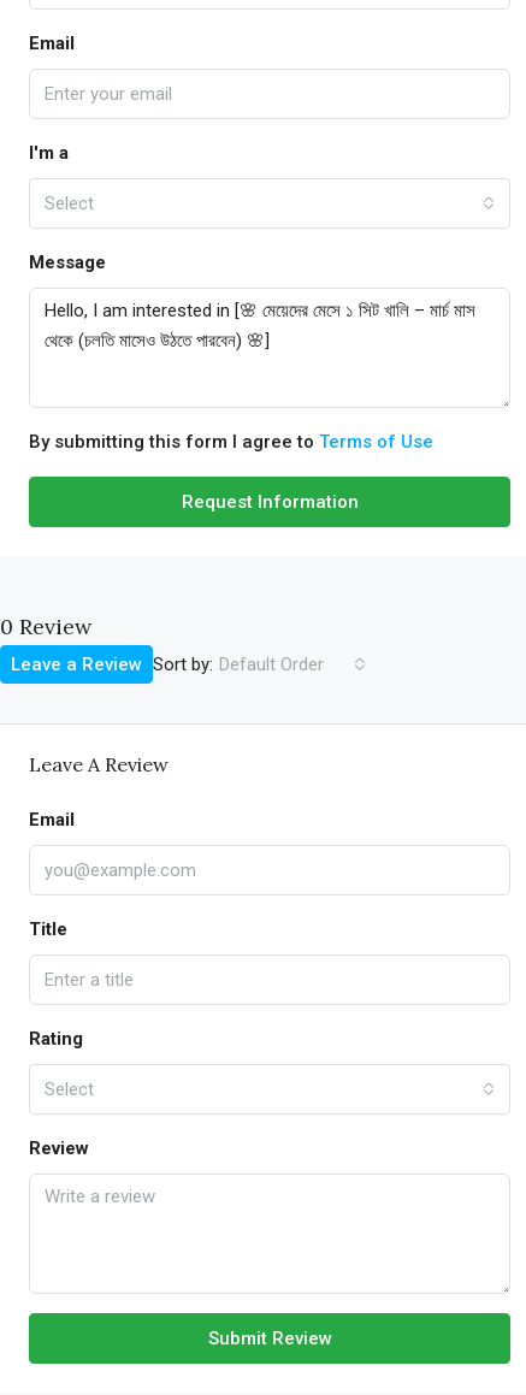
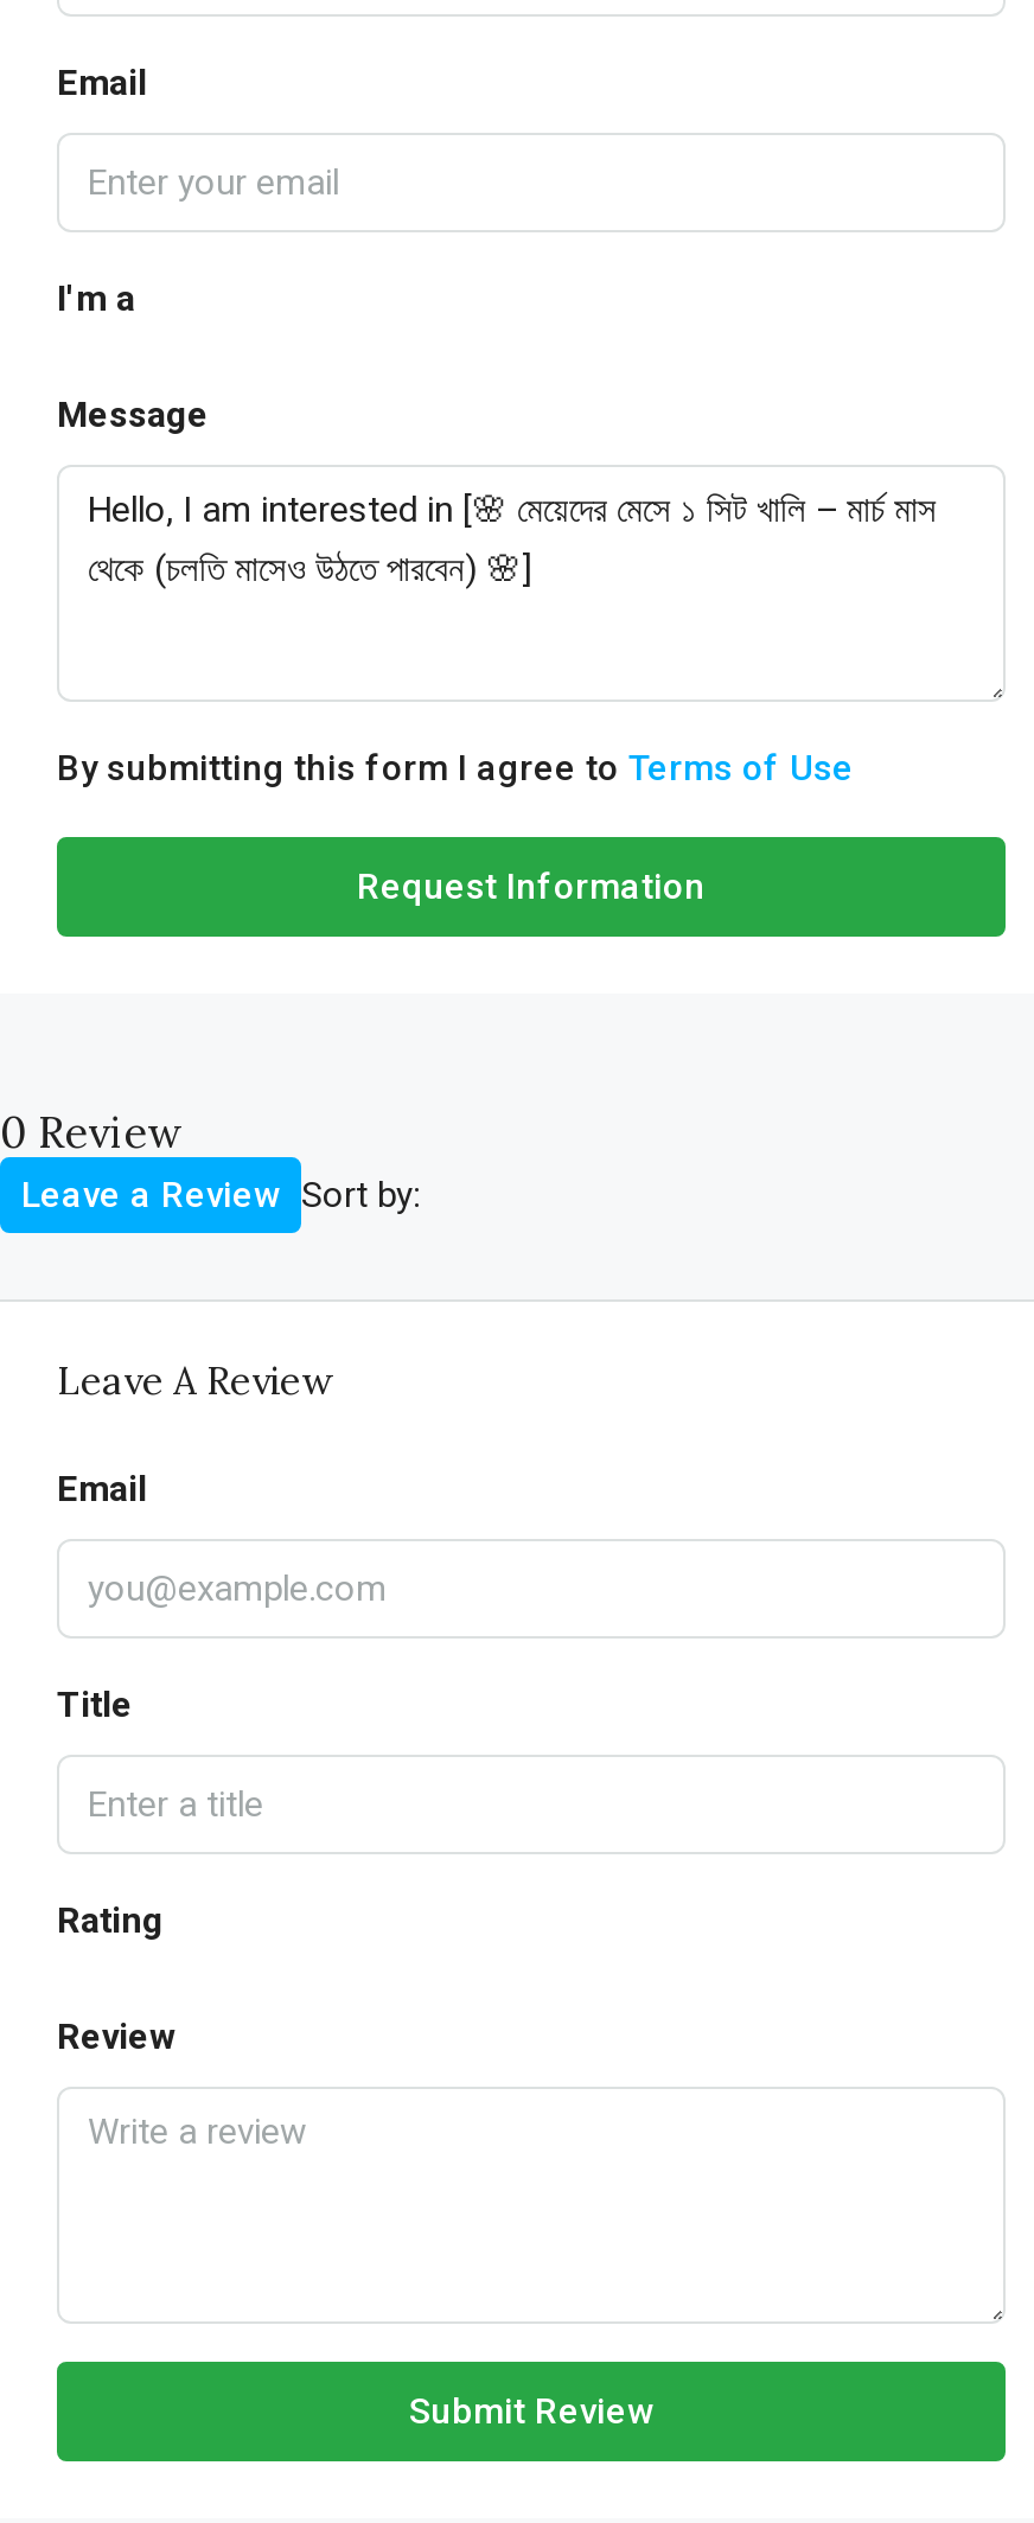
- Select

- Sort by: Default Order
+ Sort by:

- Select
